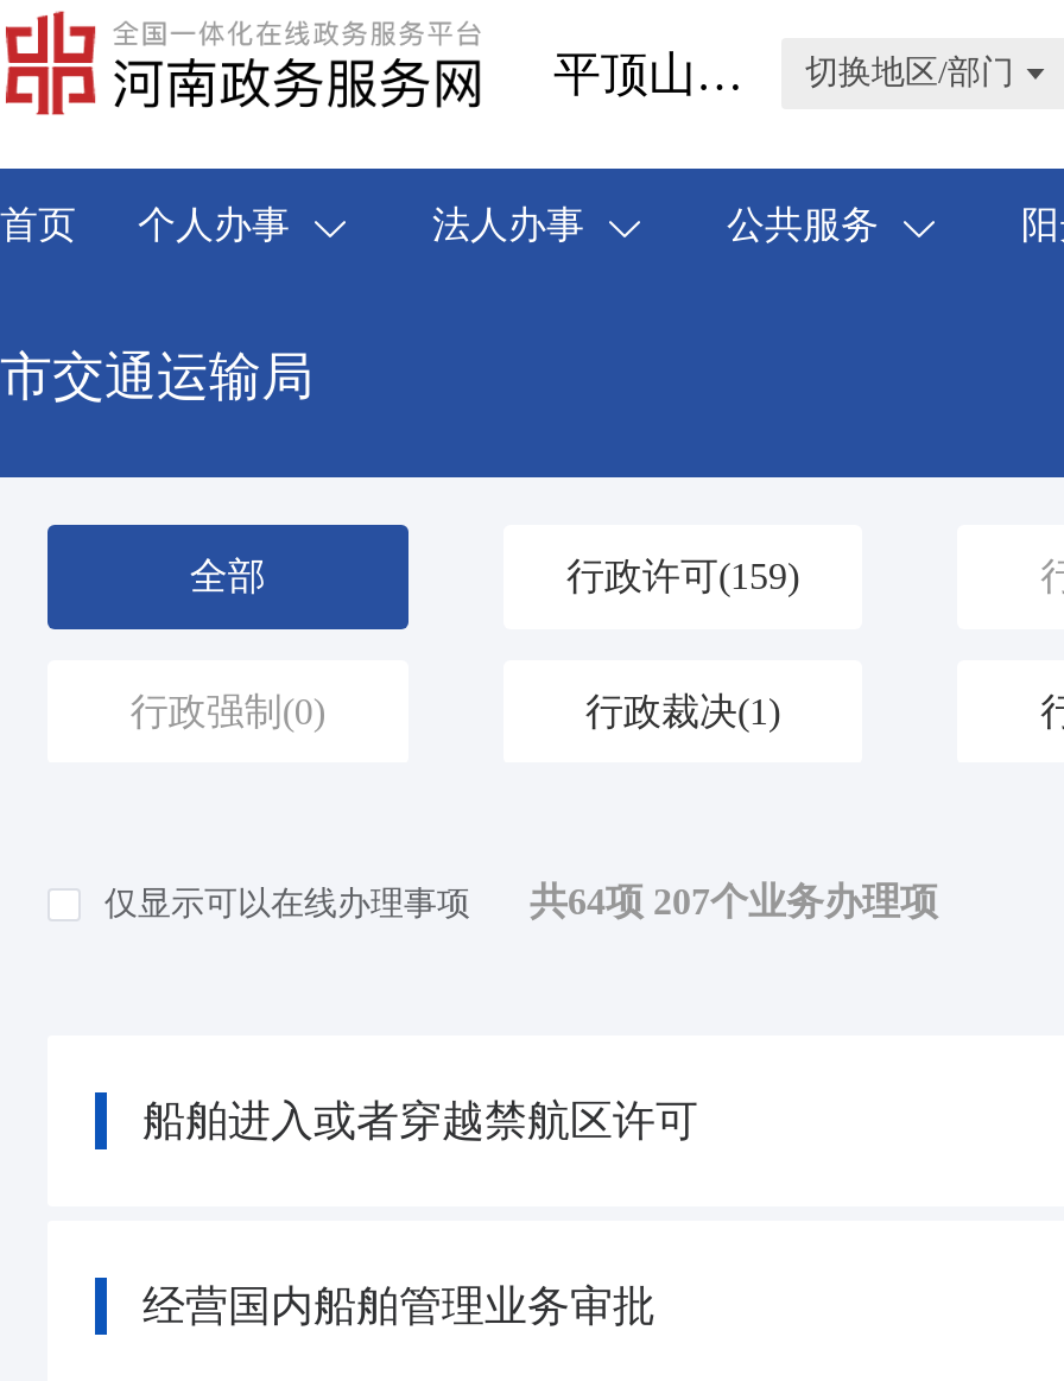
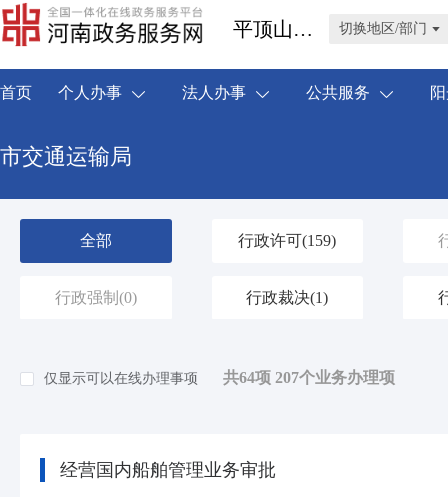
- 船舶进入或者穿越禁航区许可
